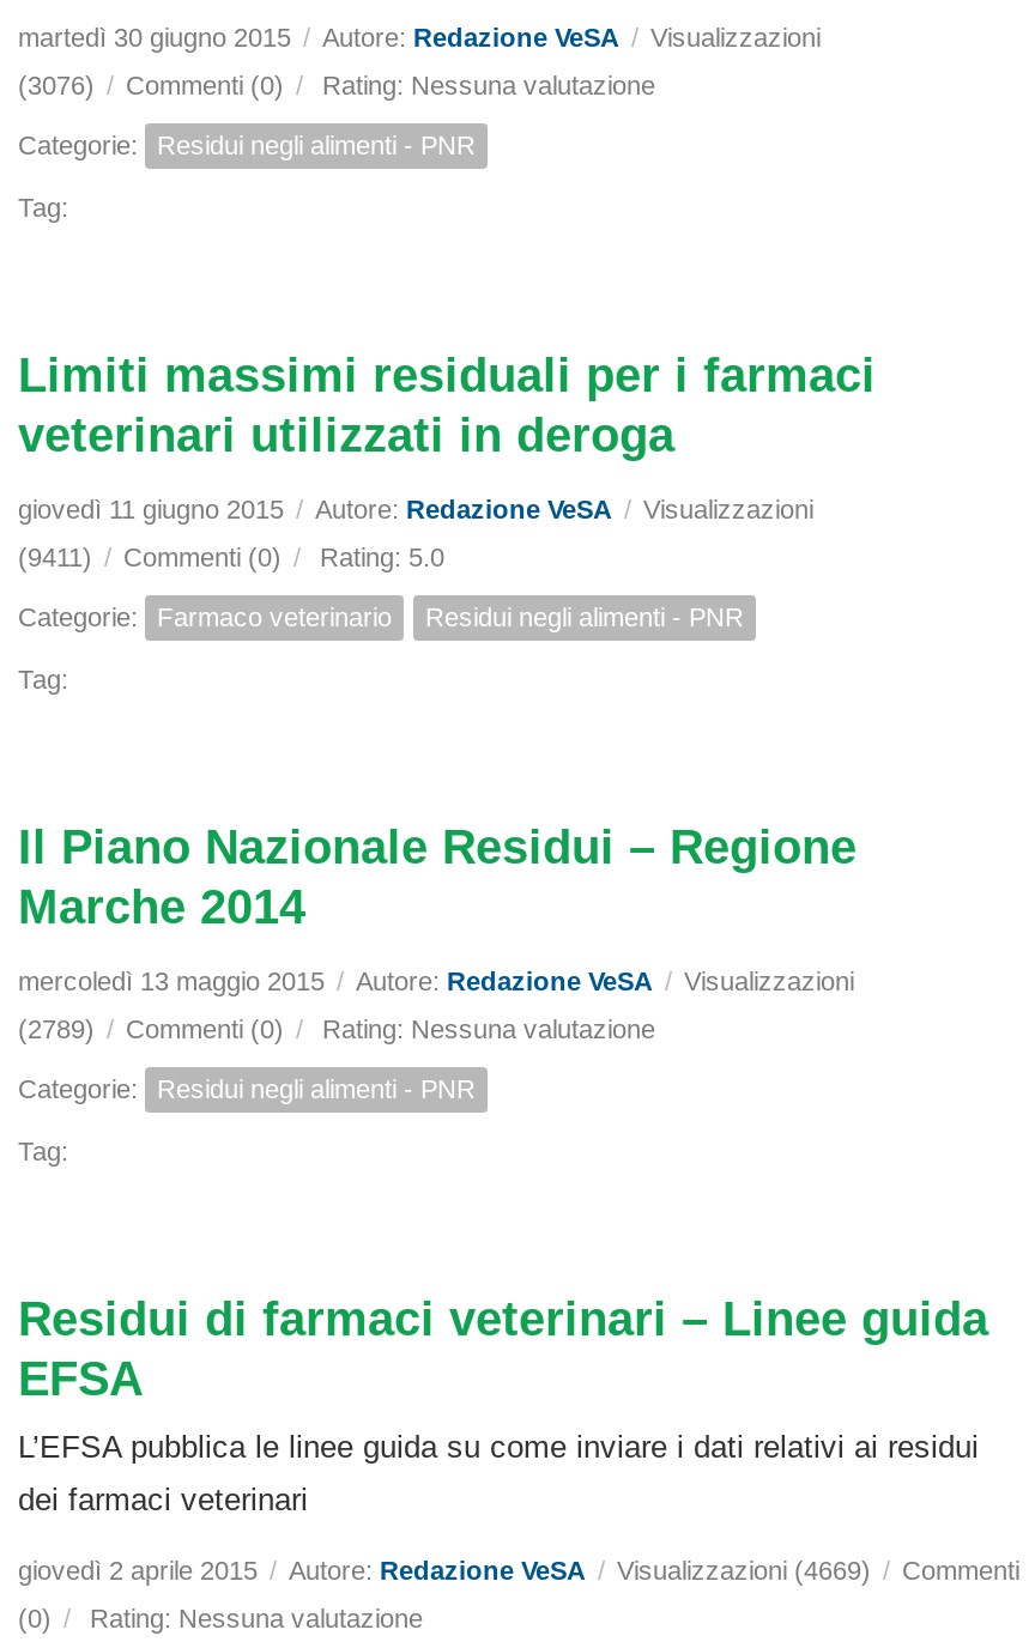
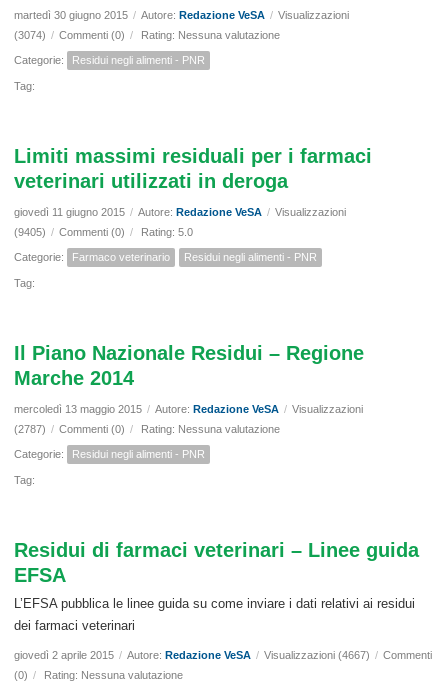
- (3076) / Commenti (0) / Rating: Nessuna valutazione
+ (3074) / Commenti (0) / Rating: Nessuna valutazione

- (9411) / Commenti (0) / Rating: 5.0
+ (9405) / Commenti (0) / Rating: 5.0

- (2789) / Commenti (0) / Rating: Nessuna valutazione
+ (2787) / Commenti (0) / Rating: Nessuna valutazione

- giovedì 2 aprile 2015 / Autore: Redazione VeSA / Visualizzazioni (4669) / Commenti
+ giovedì 2 aprile 2015 / Autore: Redazione VeSA / Visualizzazioni (4667) / Commenti
